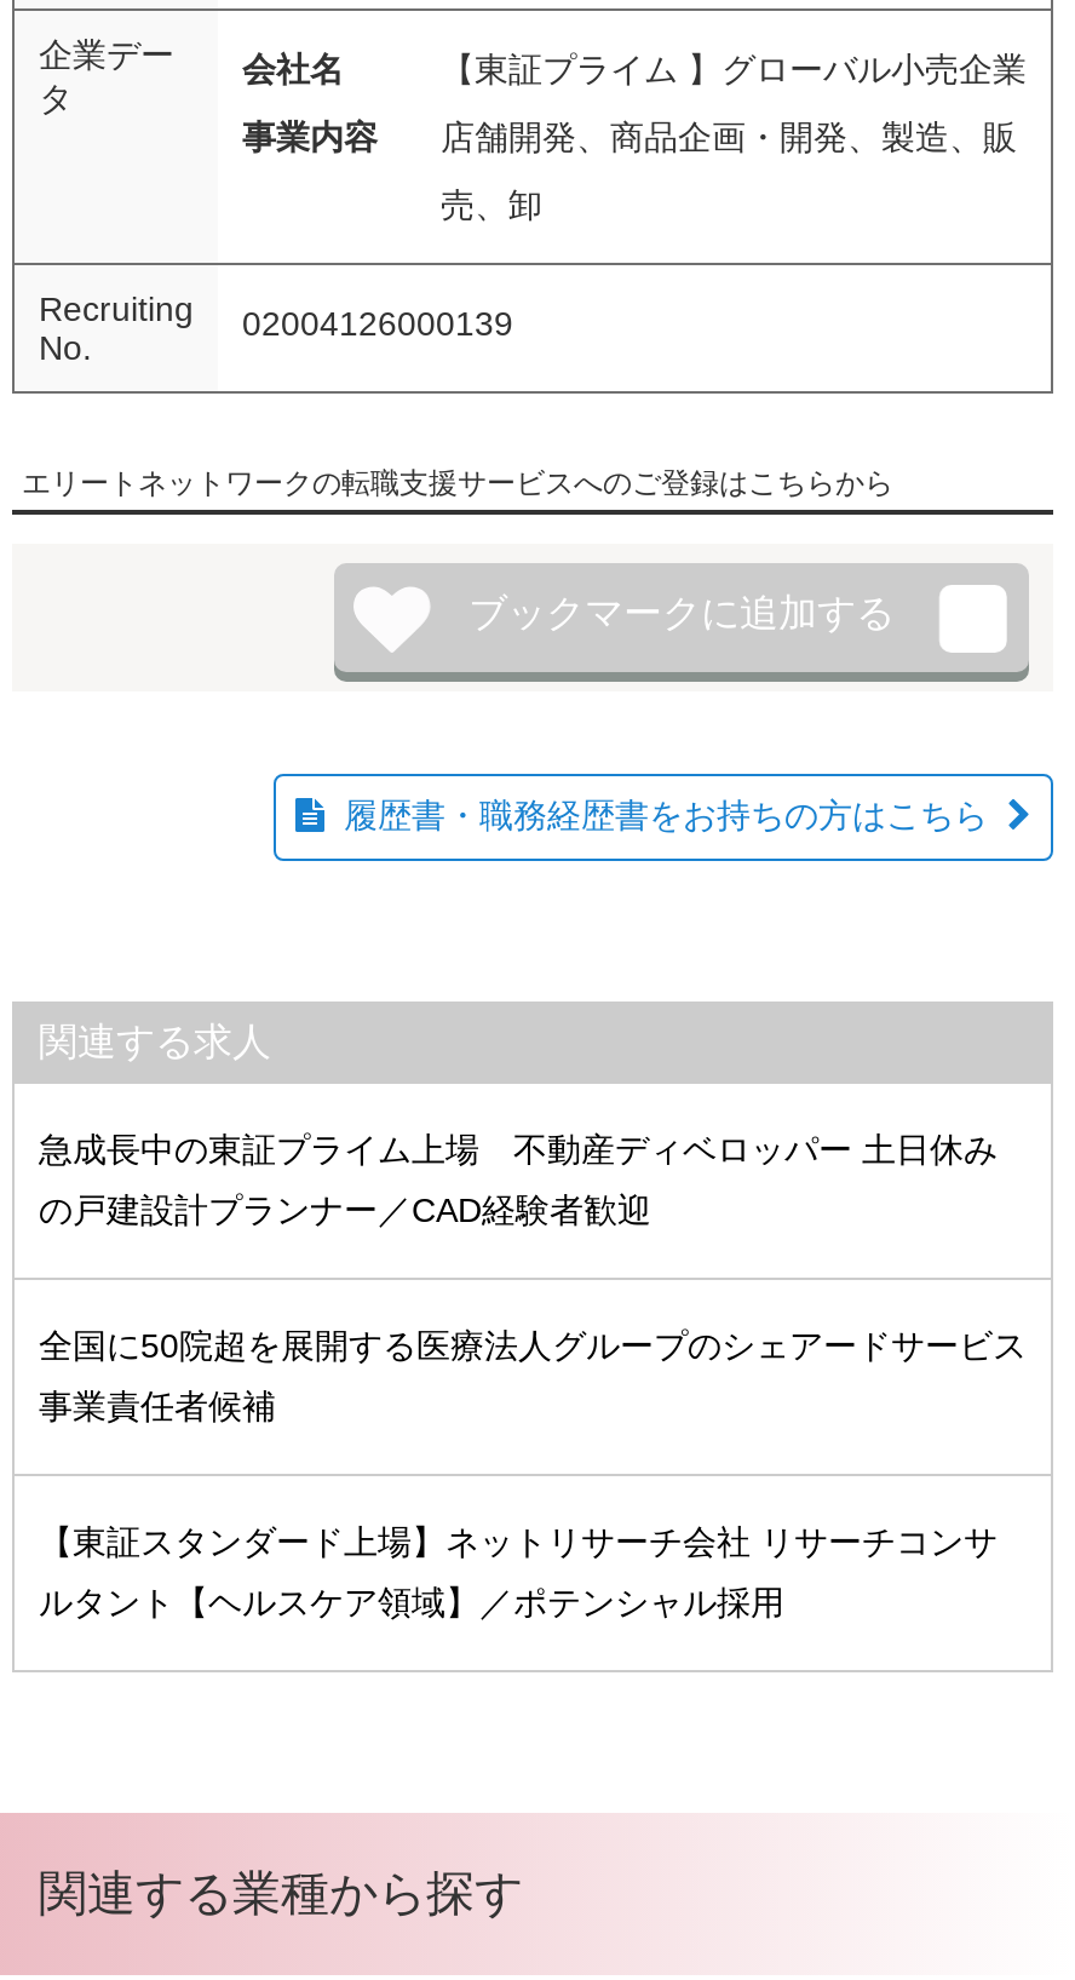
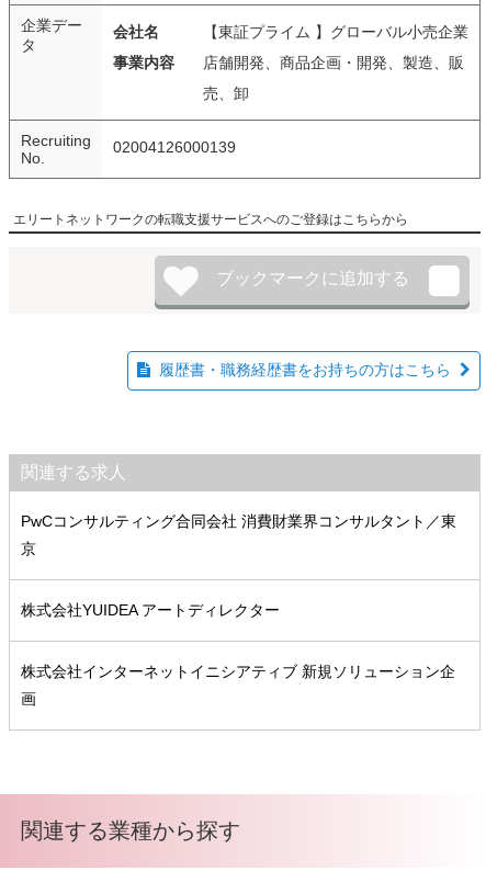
- 急成長中の東証プライム上場 不動産ディベロッパー 土日休み
- の戸建設計プランナー／CAD経験者歓迎
- 全国に50院超を展開する医療法人グループのシェアードサービス
- 事業責任者候補
- 【東証スタンダード上場】ネットリサーチ会社 リサーチコンサ
- ルタント【ヘルスケア領域】／ポテンシャル採用
+ PwCコンサルティング合同会社 消費財業界コンサルタント／東
+ 京
+ 株式会社YUIDEA アートディレクター
+ 株式会社インターネットイニシアティブ 新規ソリューション企
+ 画
